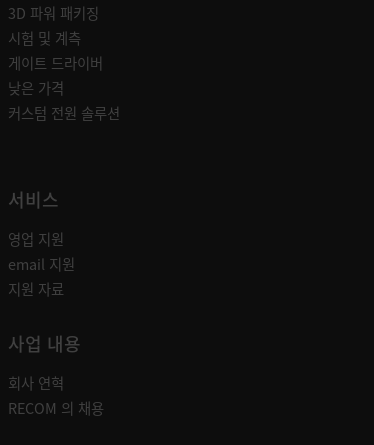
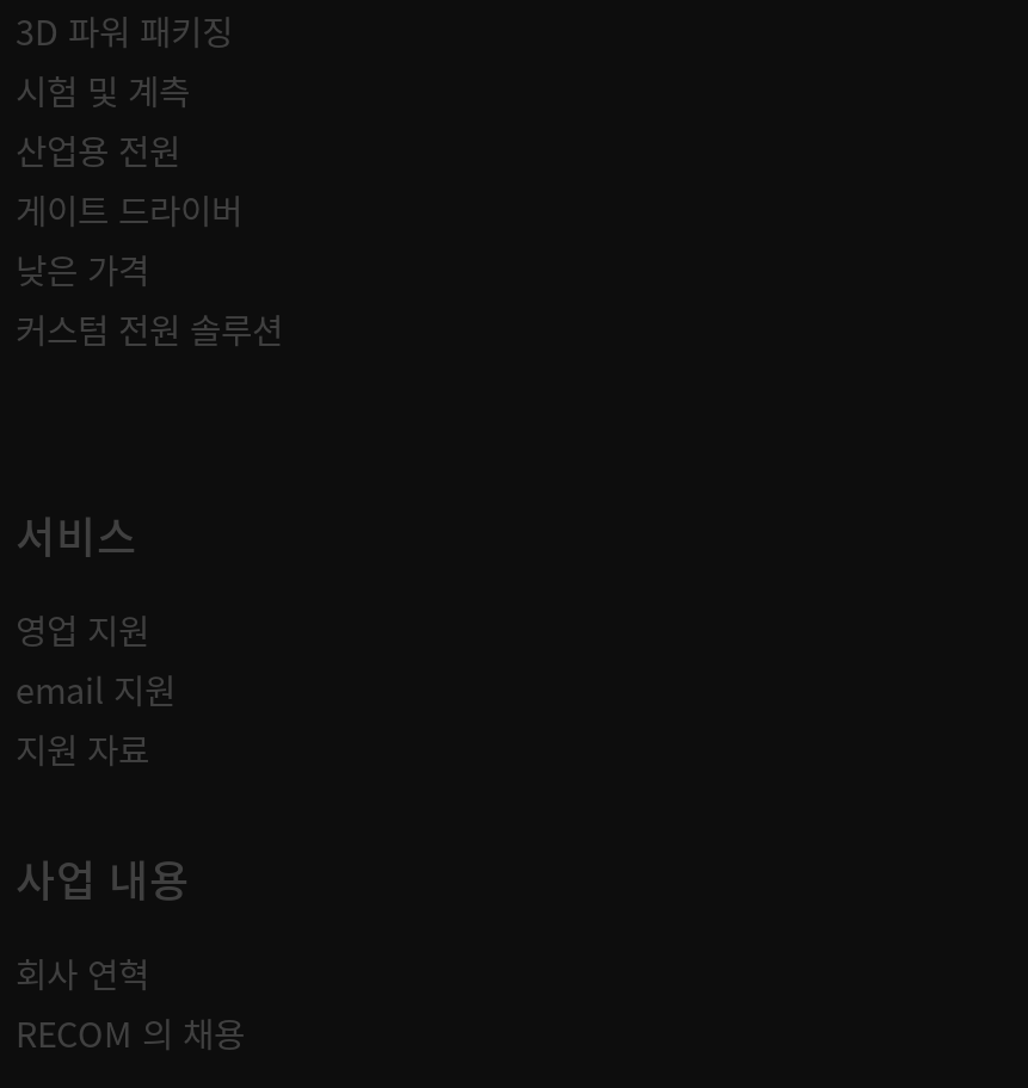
+ 산업용 전원
